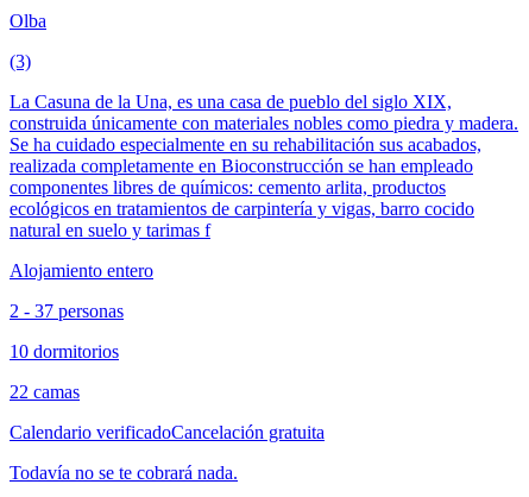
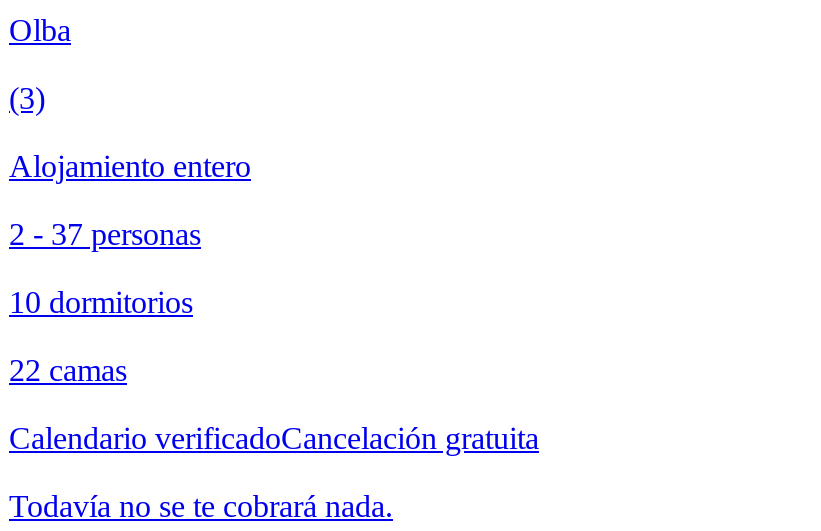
- La Casuna de la Una, es una casa de pueblo del siglo XIX,
- construida únicamente con materiales nobles como piedra y madera.
- Se ha cuidado especialmente en su rehabilitación sus acabados,
- realizada completamente en Bioconstrucción se han empleado
- componentes libres de químicos: cemento arlita, productos
- ecológicos en tratamientos de carpintería y vigas, barro cocido
- natural en suelo y tarimas f
